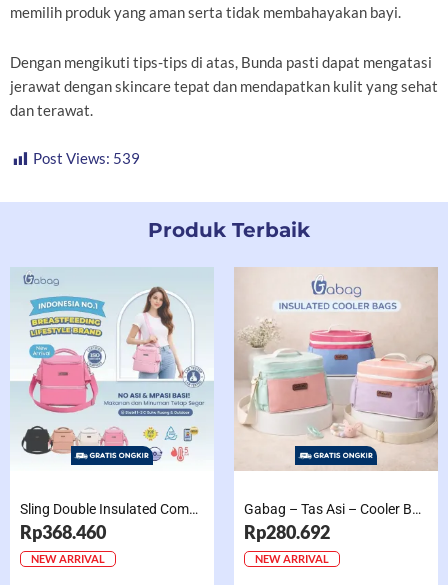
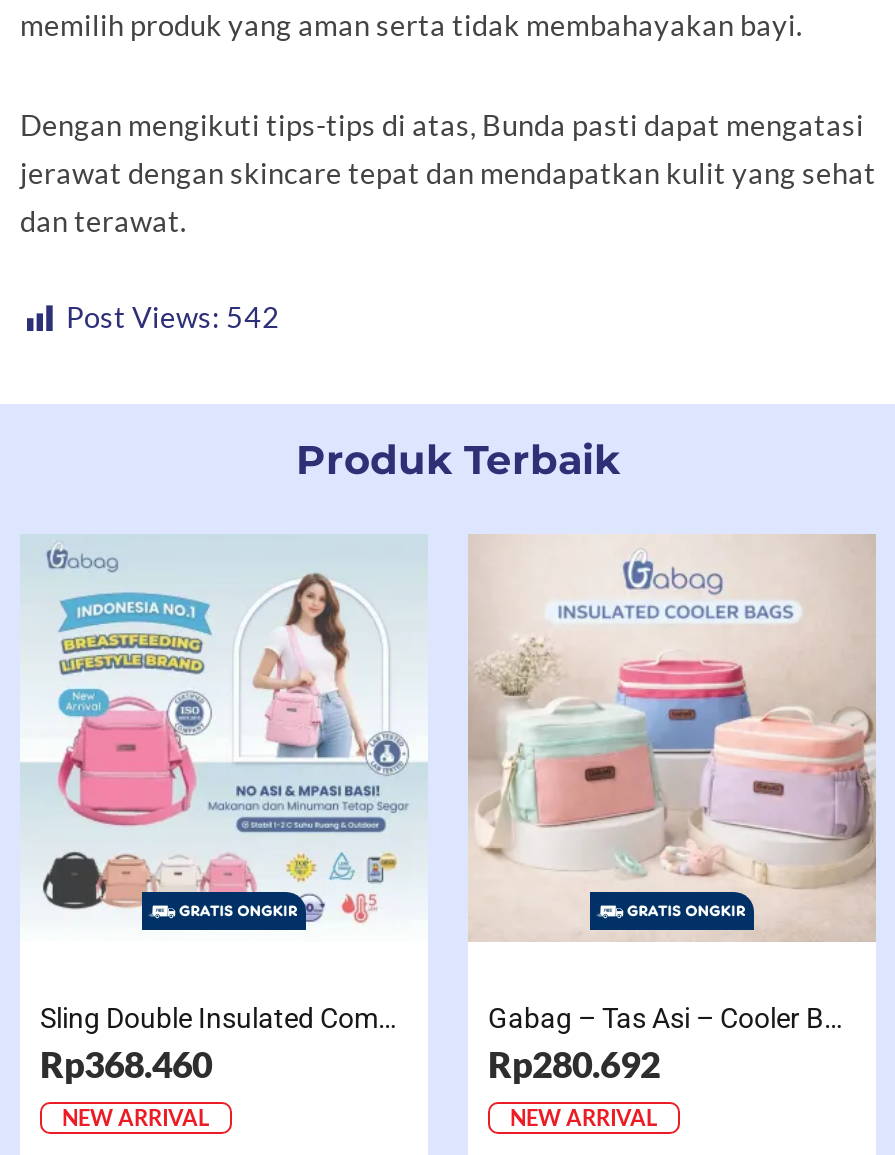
- Post Views: 539
+ Post Views: 542
